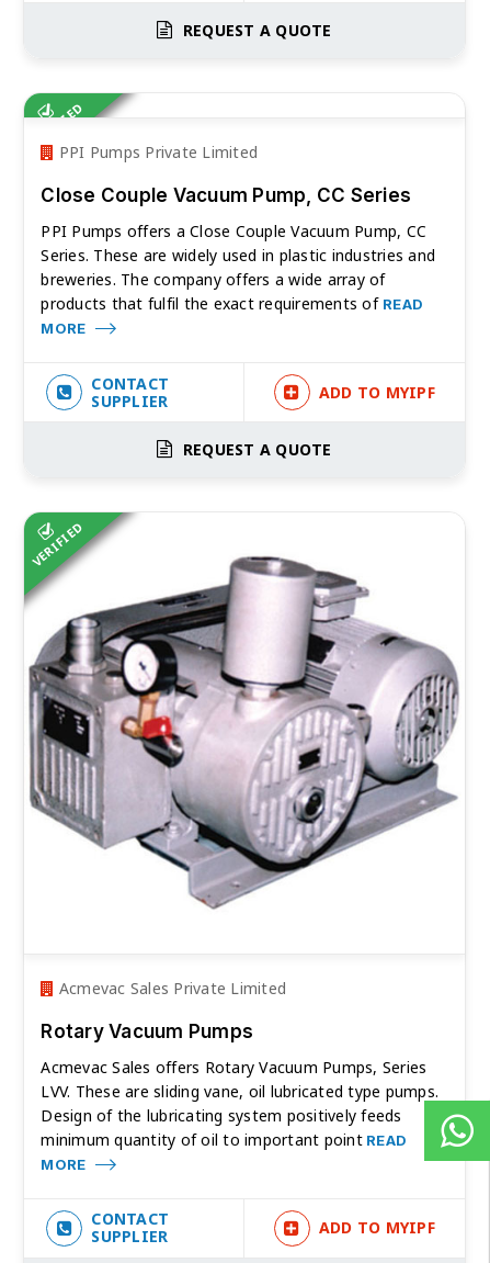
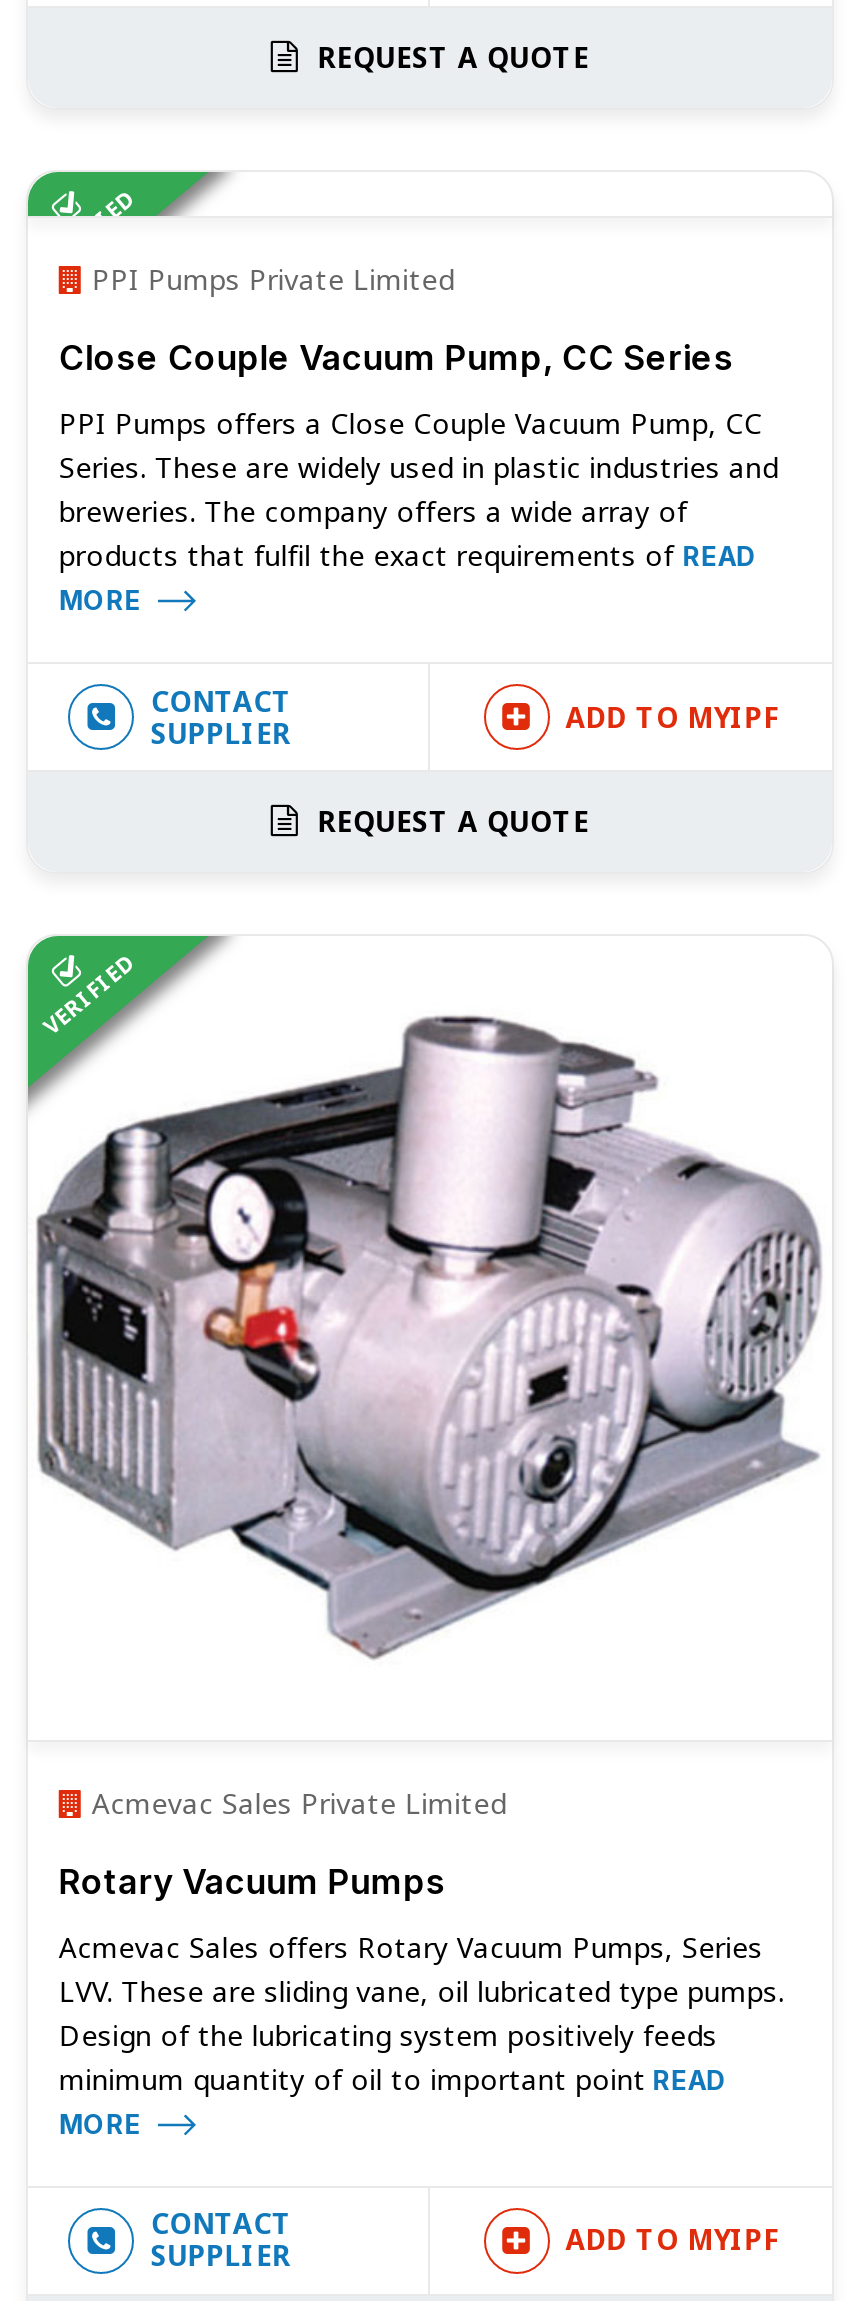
- [image]
